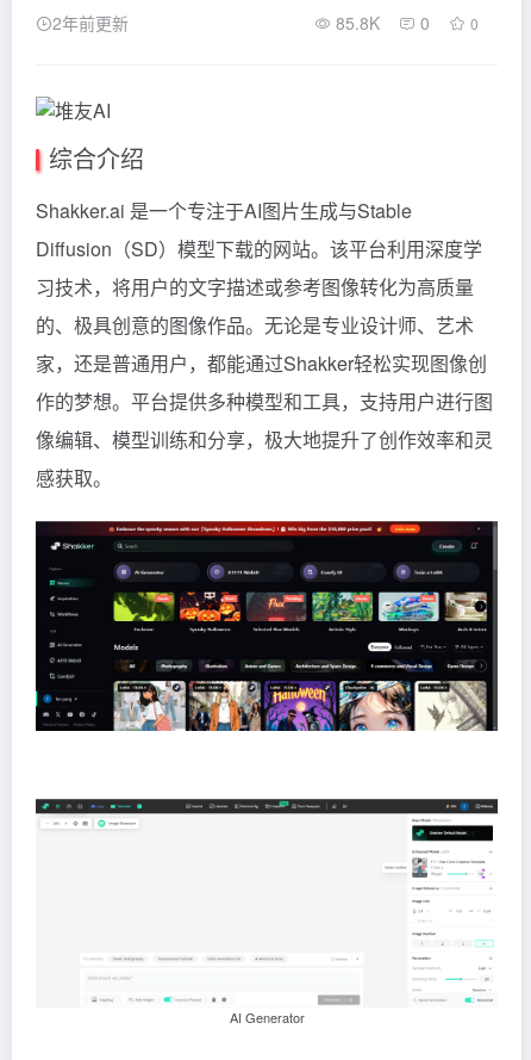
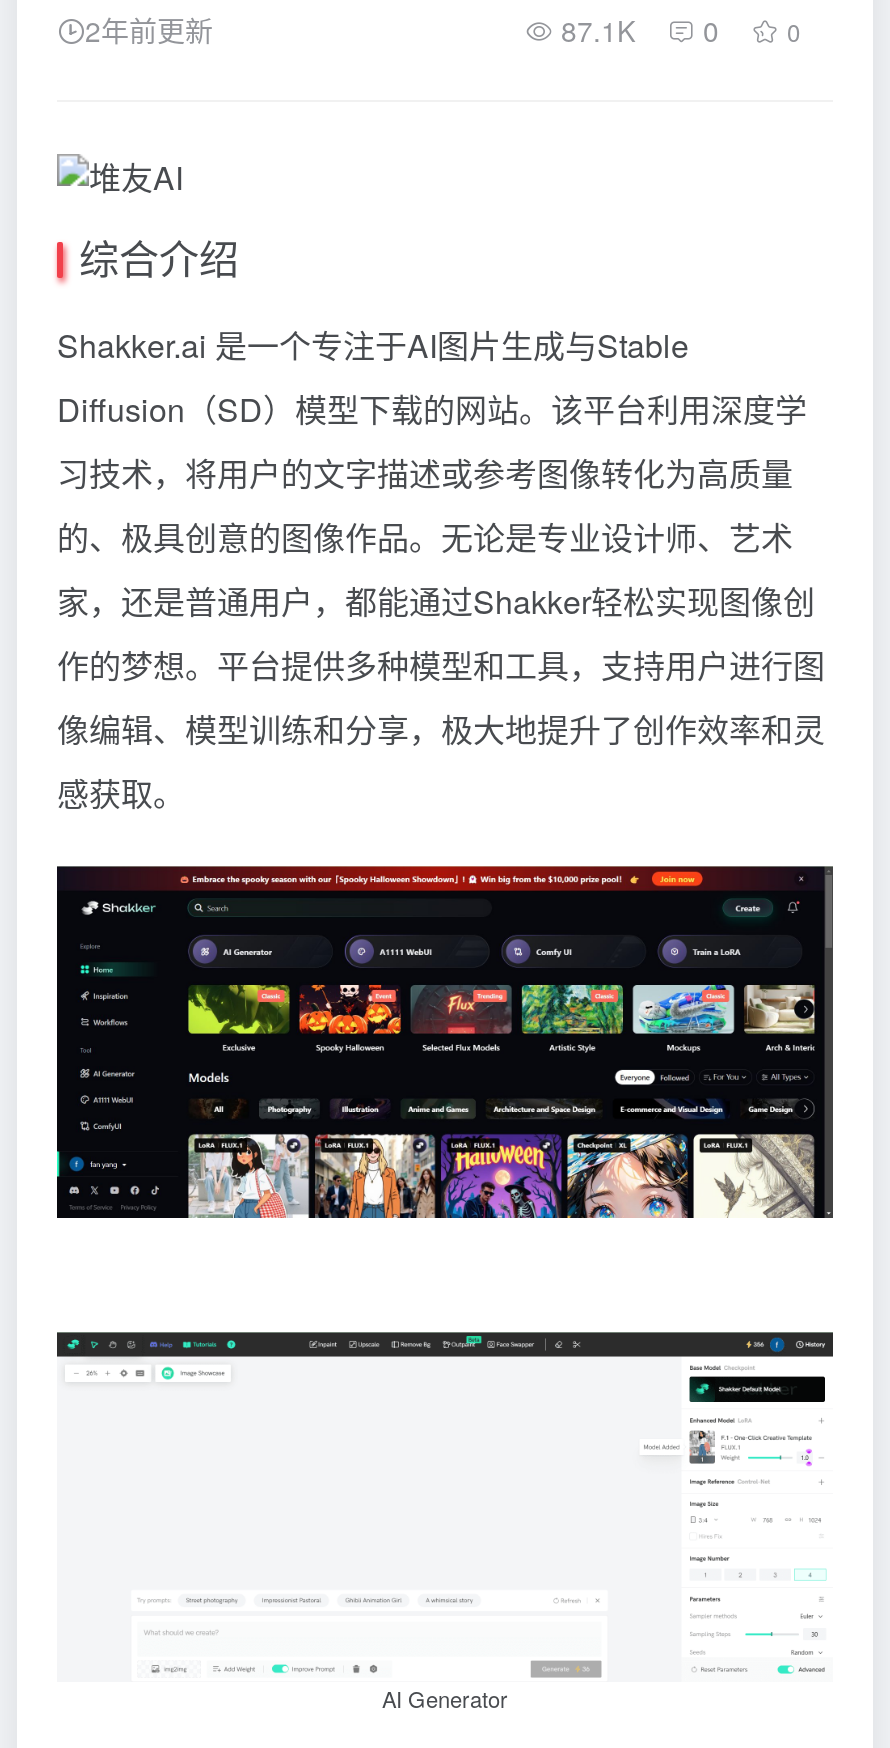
- 85.8K 0 0
+ 87.1K 0 0
